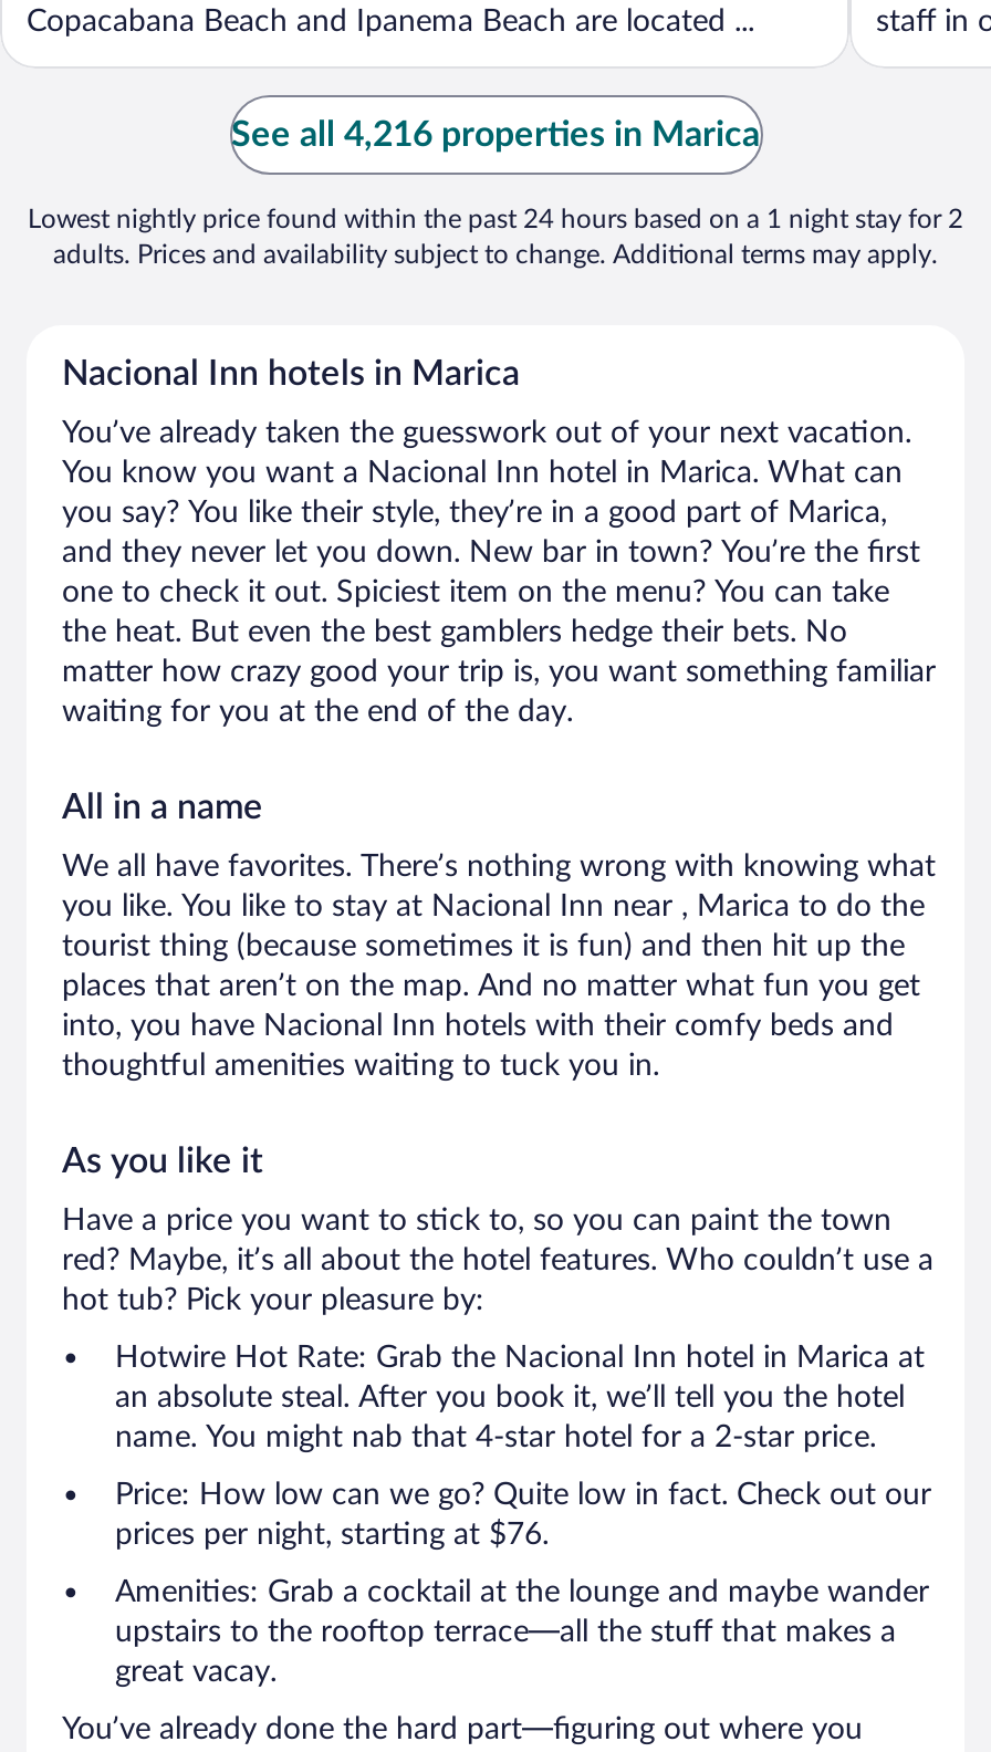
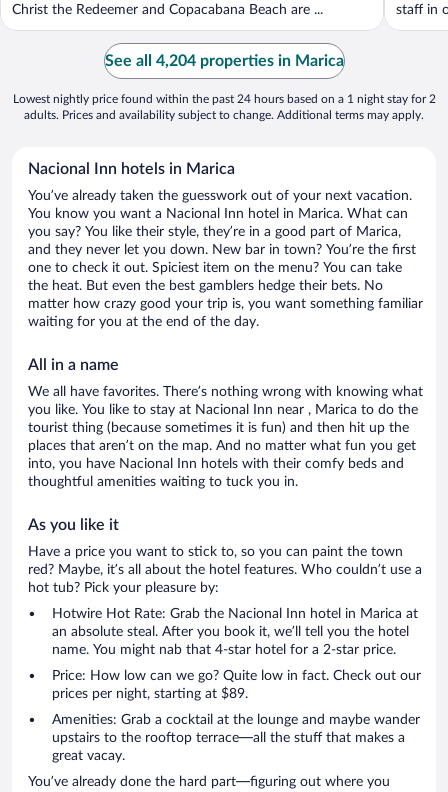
- Copacabana Beach and Ipanema Beach are located ...
+ Christ the Redeemer and Copacabana Beach are ...

- See all 4,216 properties in Marica
+ See all 4,204 properties in Marica

- prices per night, starting at $76.
+ prices per night, starting at $89.
